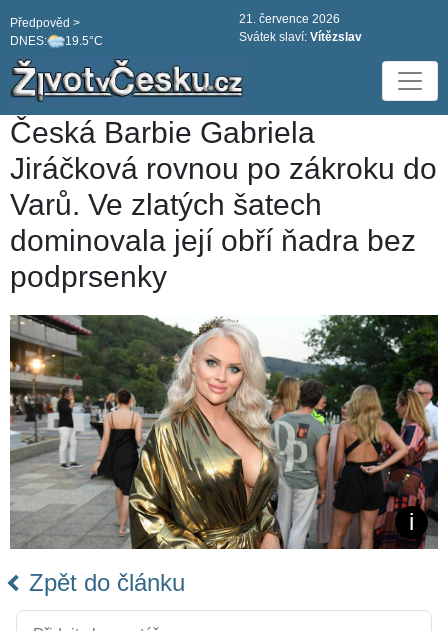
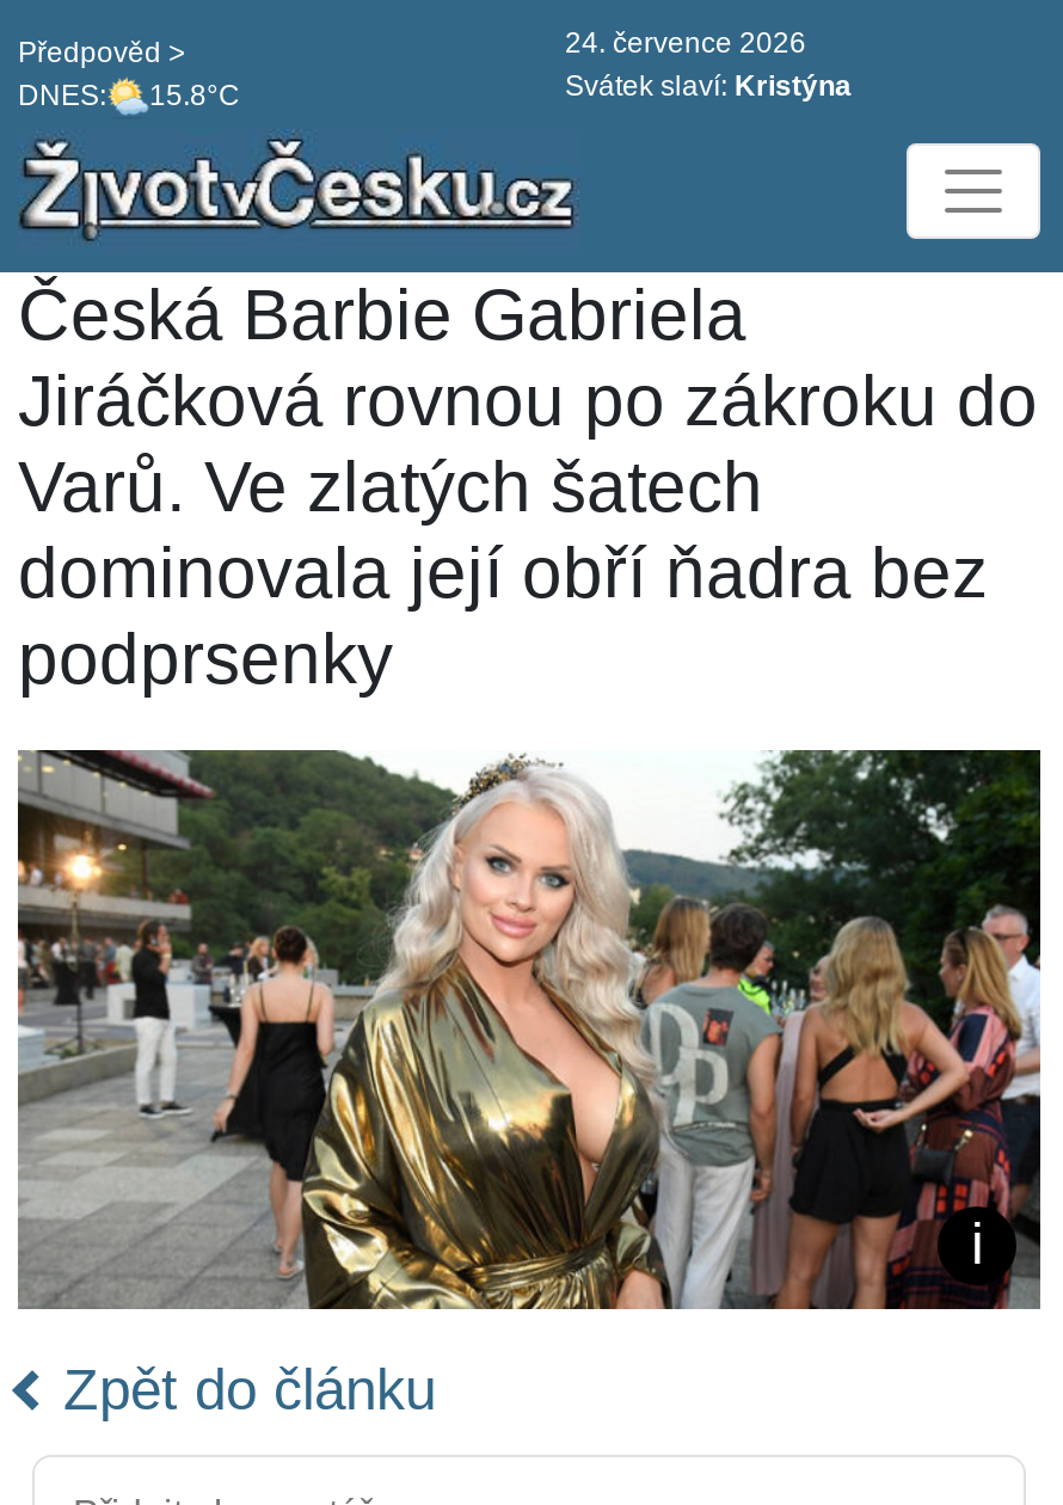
- 21. července 2026
+ 24. července 2026

- DNES: 19.5°C
+ DNES: 15.8°C

- Svátek slaví: Vítězslav
+ Svátek slaví: Kristýna
